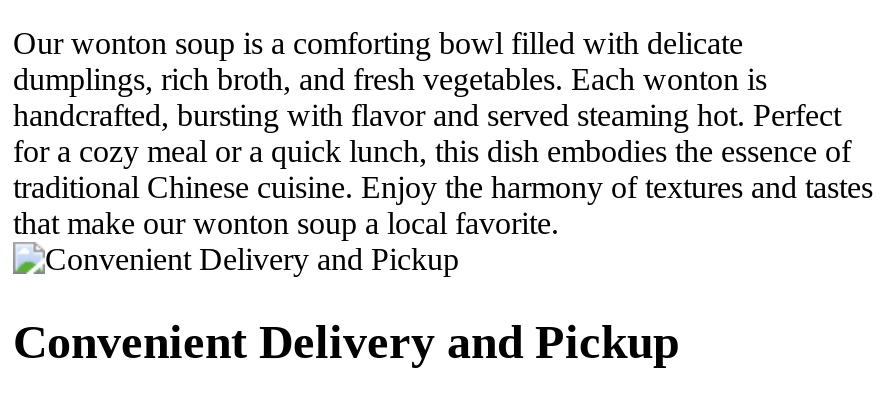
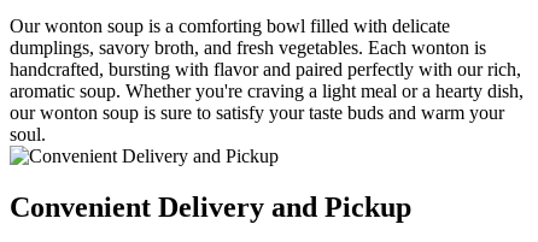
- dumplings, rich broth, and fresh vegetables. Each wonton is
- handcrafted, bursting with flavor and served steaming hot. Perfect
- for a cozy meal or a quick lunch, this dish embodies the essence of
- traditional Chinese cuisine. Enjoy the harmony of textures and tastes
- that make our wonton soup a local favorite.
+ dumplings, savory broth, and fresh vegetables. Each wonton is
+ handcrafted, bursting with flavor and paired perfectly with our rich,
+ aromatic soup. Whether you're craving a light meal or a hearty dish,
+ our wonton soup is sure to satisfy your taste buds and warm your
+ soul.
